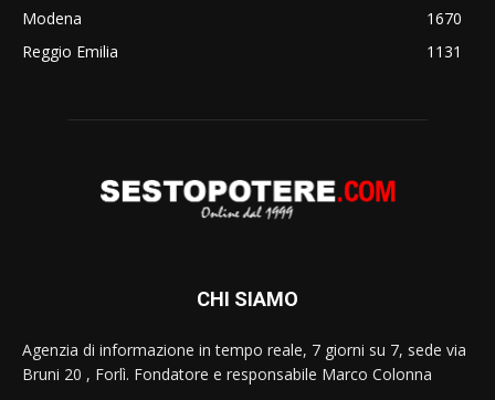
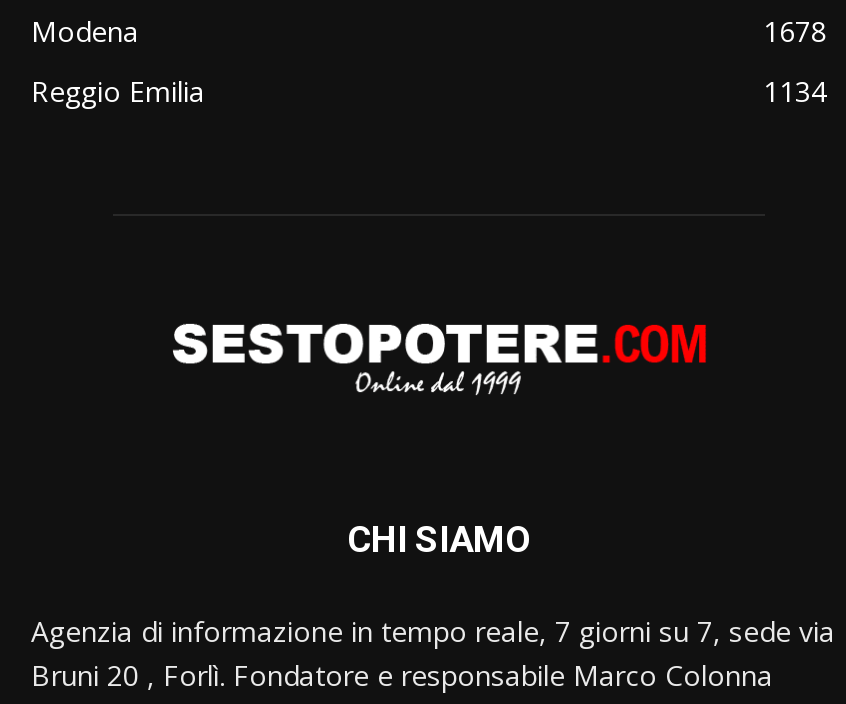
- 1670
+ 1678

- 1131
+ 1134
